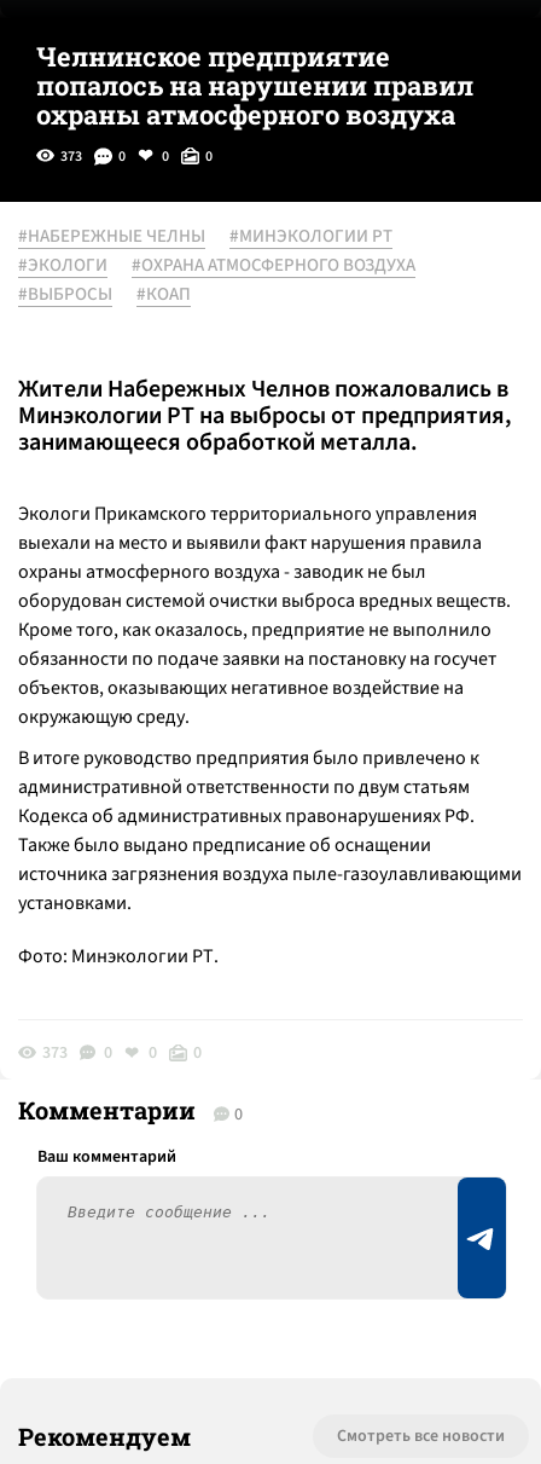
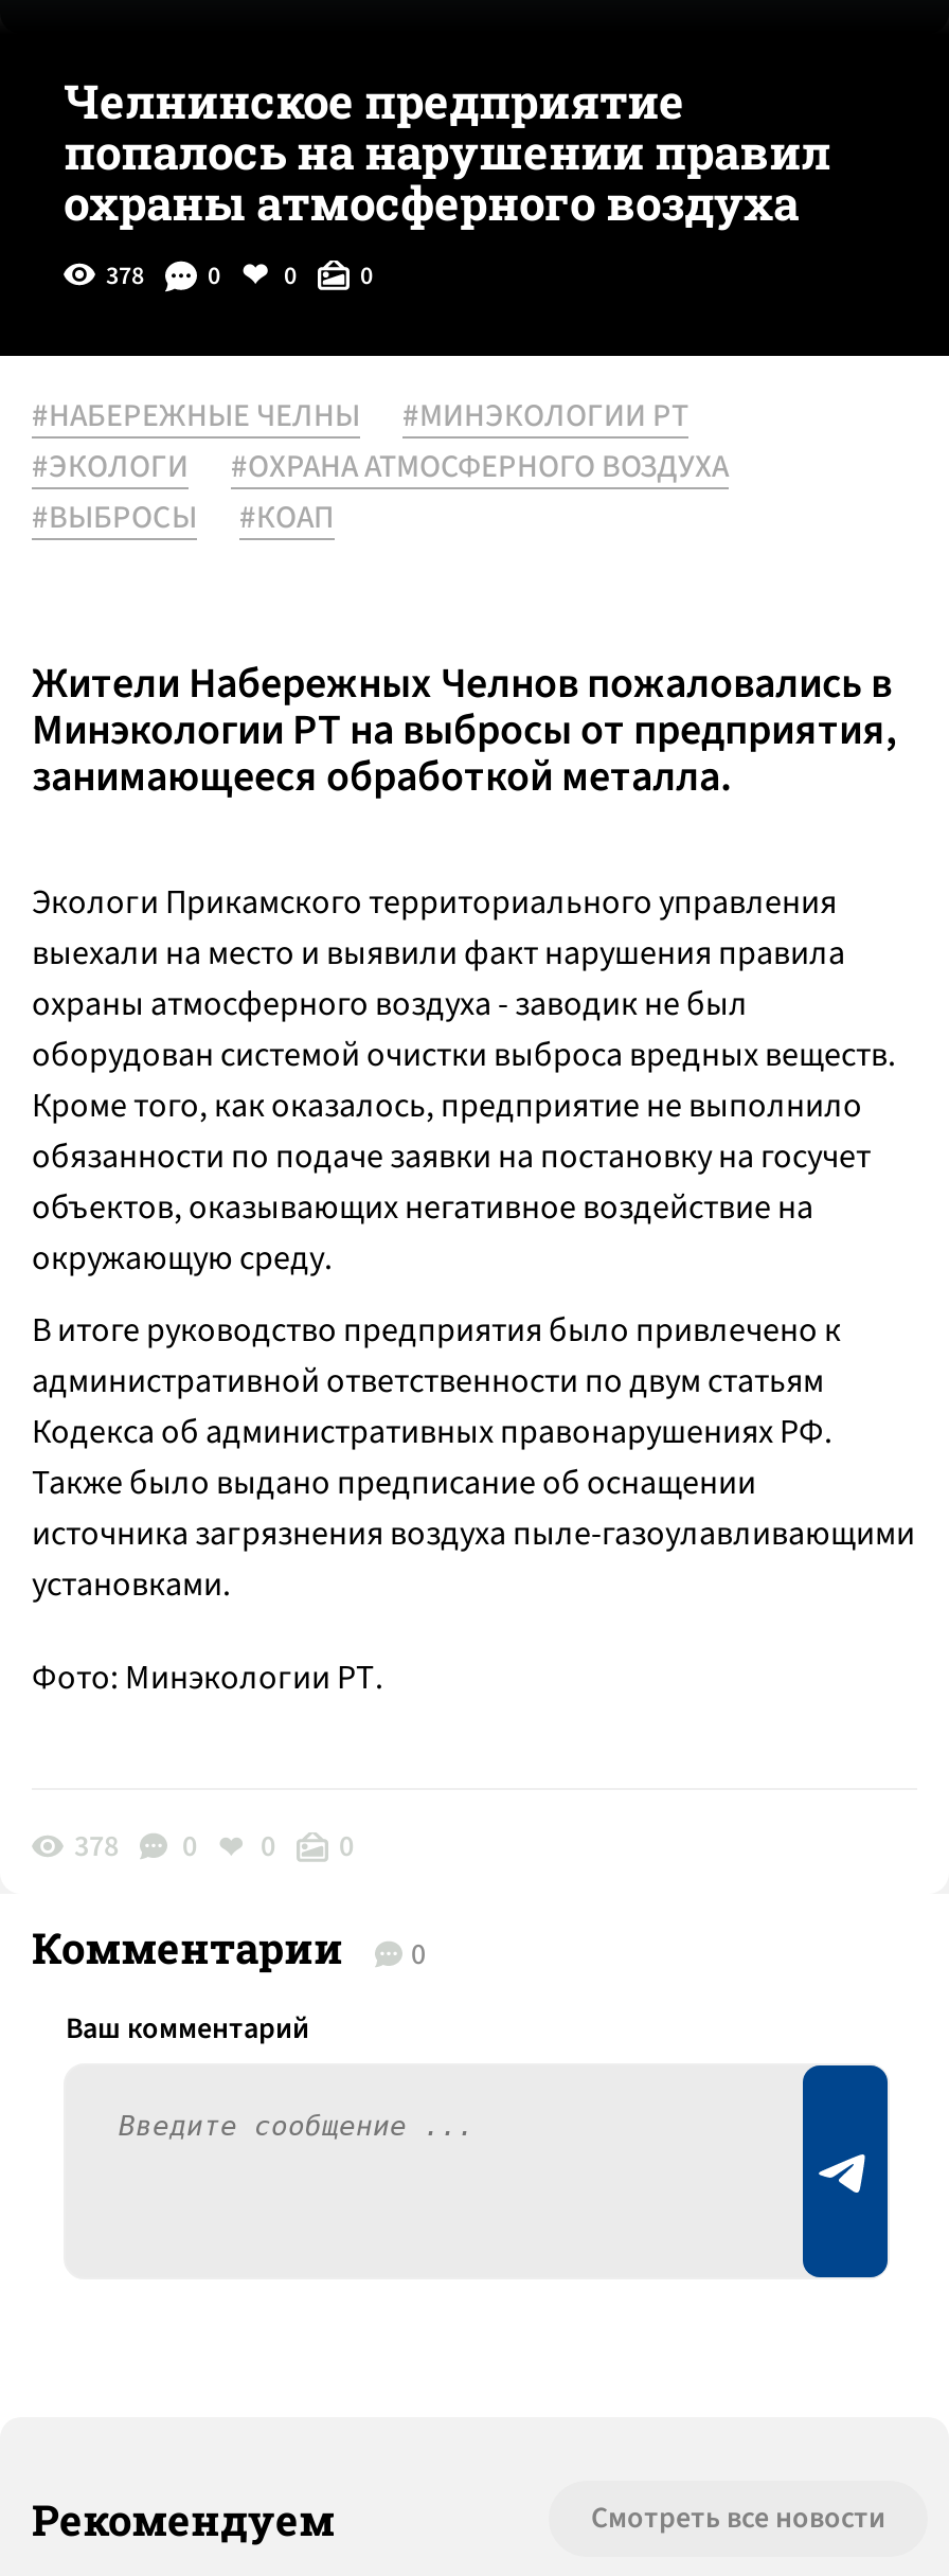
- 373 0 0 0
+ 378 0 0 0

- 373 0 0 0
+ 378 0 0 0
